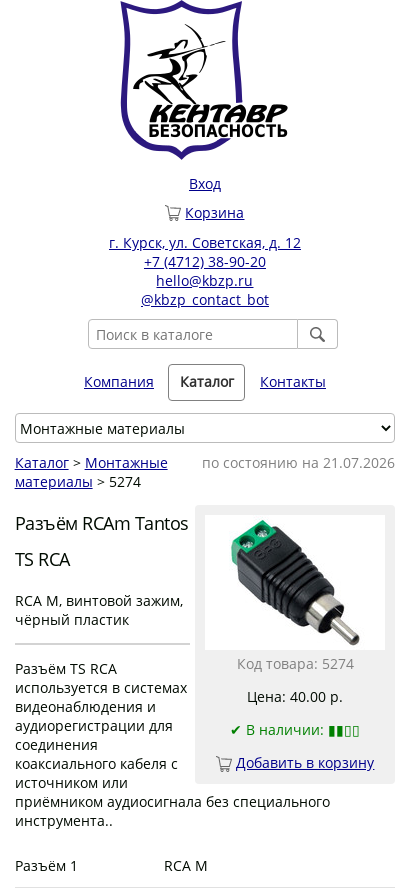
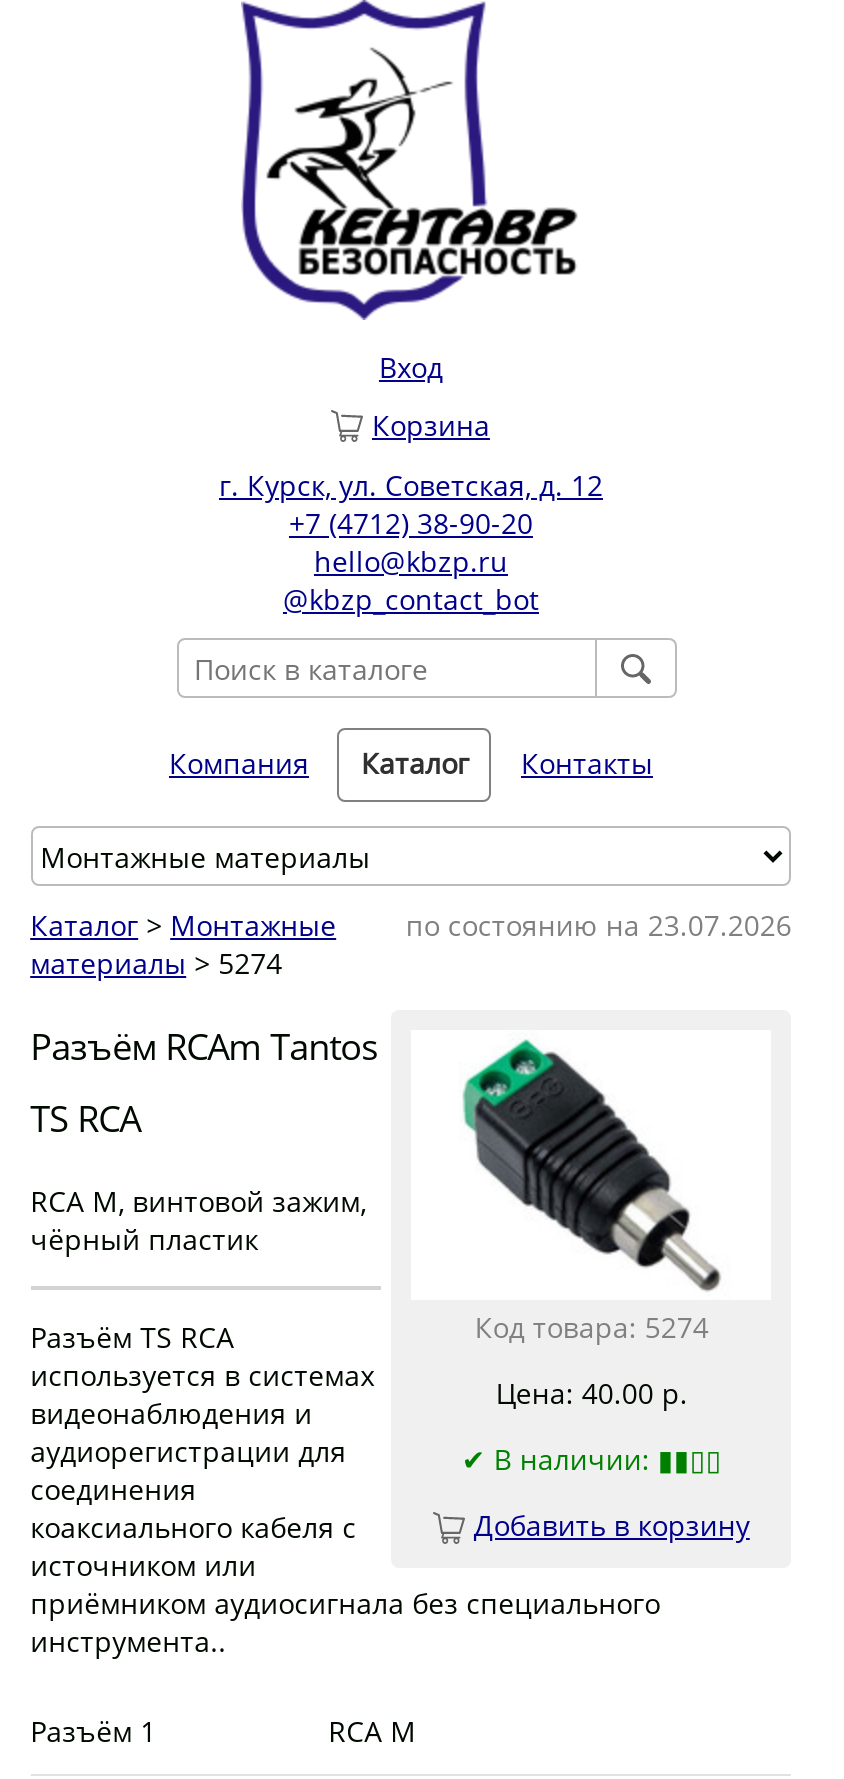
- по состоянию на 21.07.2026
+ по состоянию на 23.07.2026
